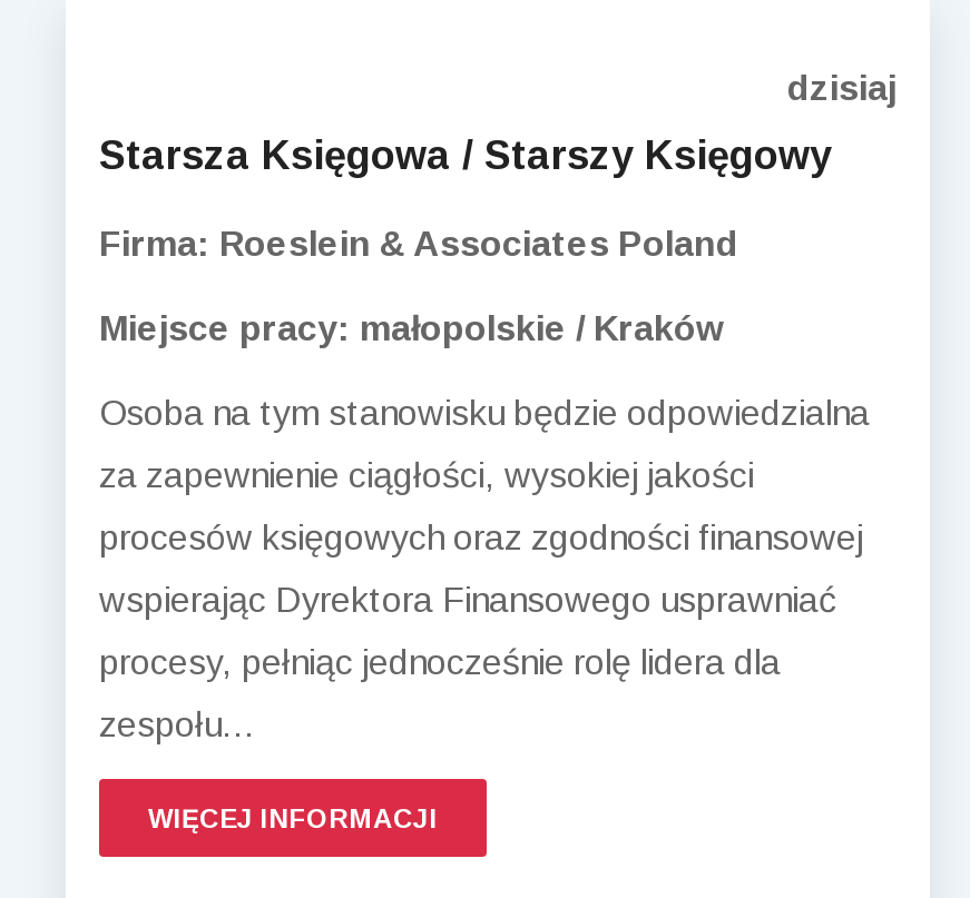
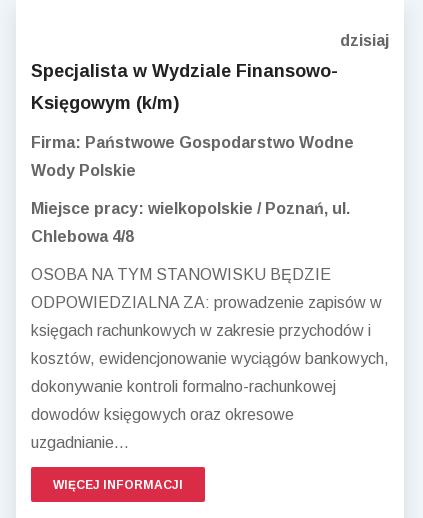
- Starsza Księgowa / Starszy Księgowy
- Firma: Roeslein & Associates Poland
- Miejsce pracy: małopolskie / Kraków
- Osoba na tym stanowisku będzie odpowiedzialna
- za zapewnienie ciągłości, wysokiej jakości
- procesów księgowych oraz zgodności finansowej
- wspierając Dyrektora Finansowego usprawniać
- procesy, pełniąc jednocześnie rolę lidera dla
- zespołu...
+ Specjalista w Wydziale Finansowo-
+ Księgowym (k/m)
+ Firma: Państwowe Gospodarstwo Wodne
+ Wody Polskie
+ Miejsce pracy: wielkopolskie / Poznań, ul.
+ Chlebowa 4/8
+ OSOBA NA TYM STANOWISKU BĘDZIE
+ ODPOWIEDZIALNA ZA: prowadzenie zapisów w
+ księgach rachunkowych w zakresie przychodów i
+ kosztów, ewidencjonowanie wyciągów bankowych,
+ dokonywanie kontroli formalno-rachunkowej
+ dowodów księgowych oraz okresowe
+ uzgadnianie...
